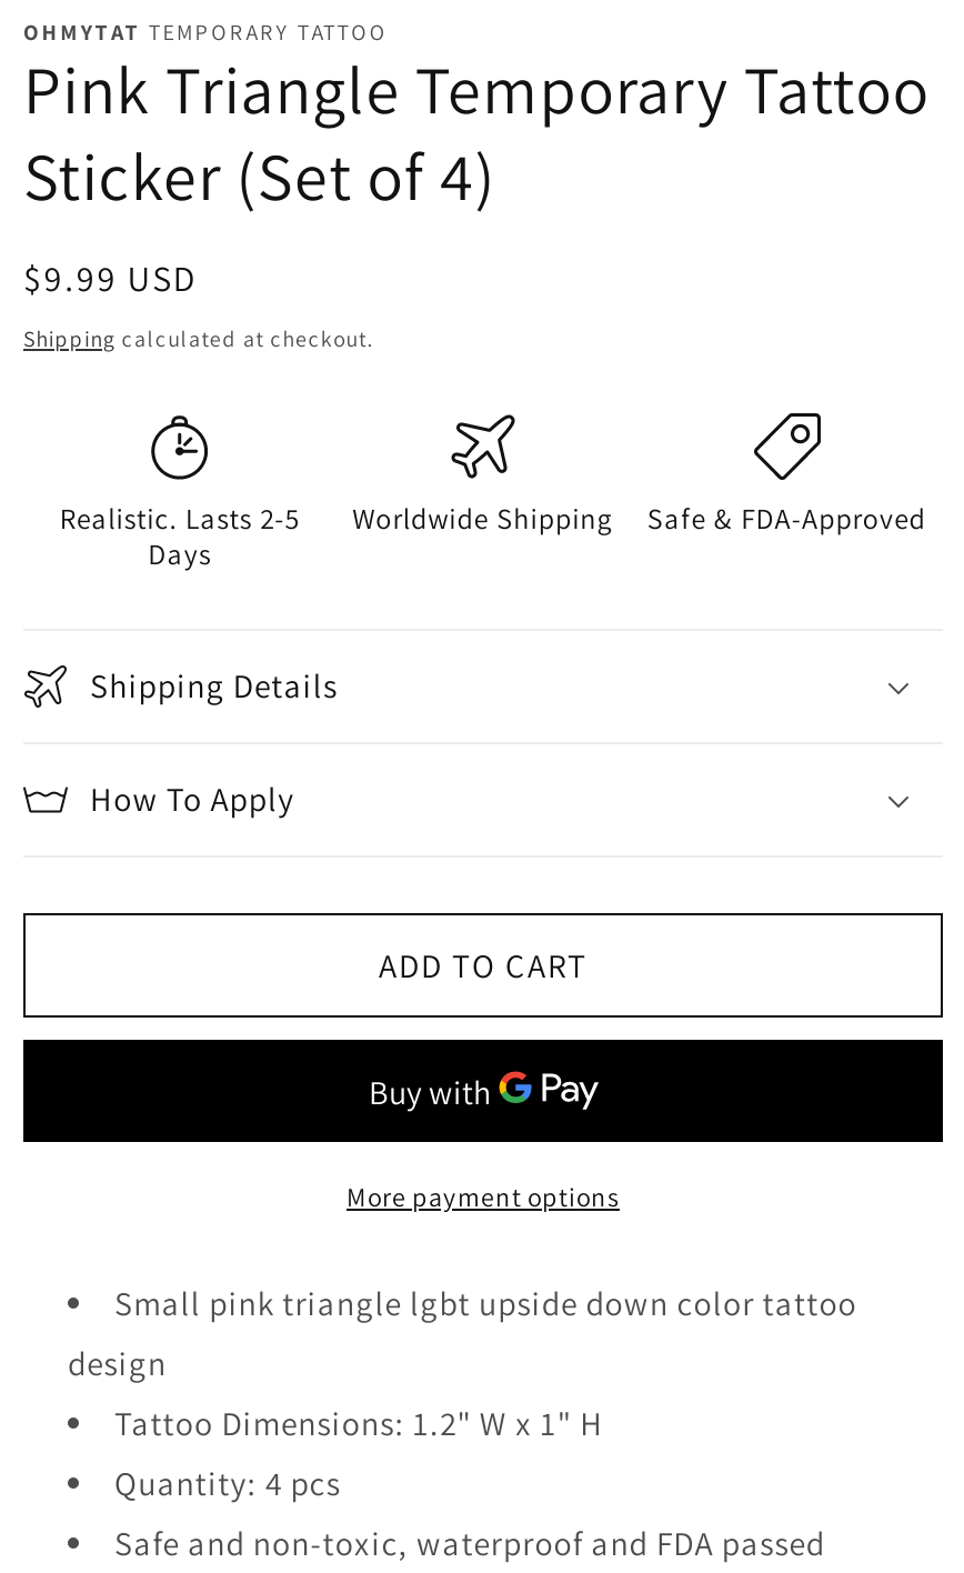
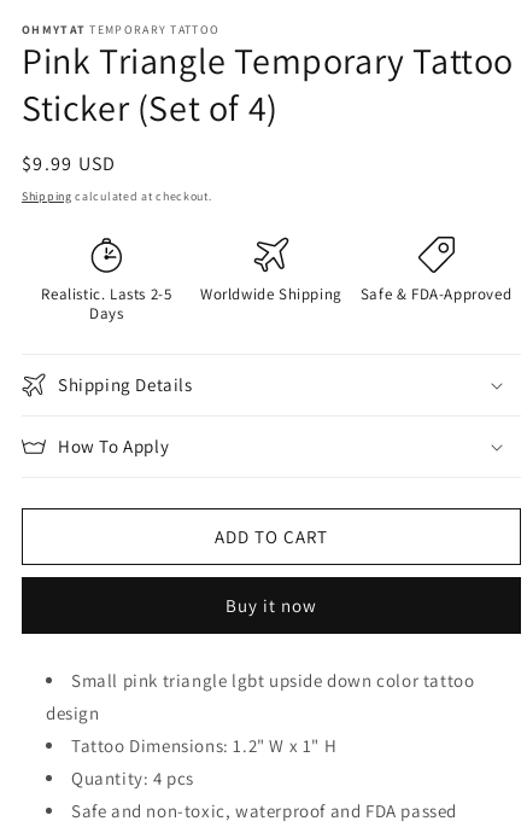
- More payment options
+ Buy it now
